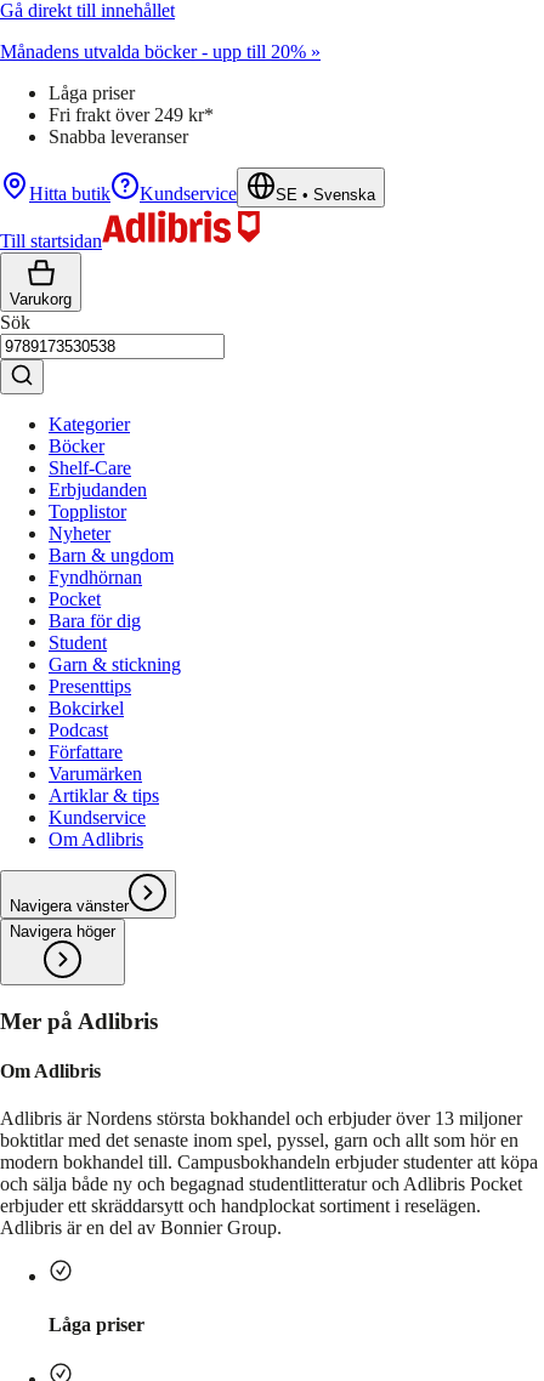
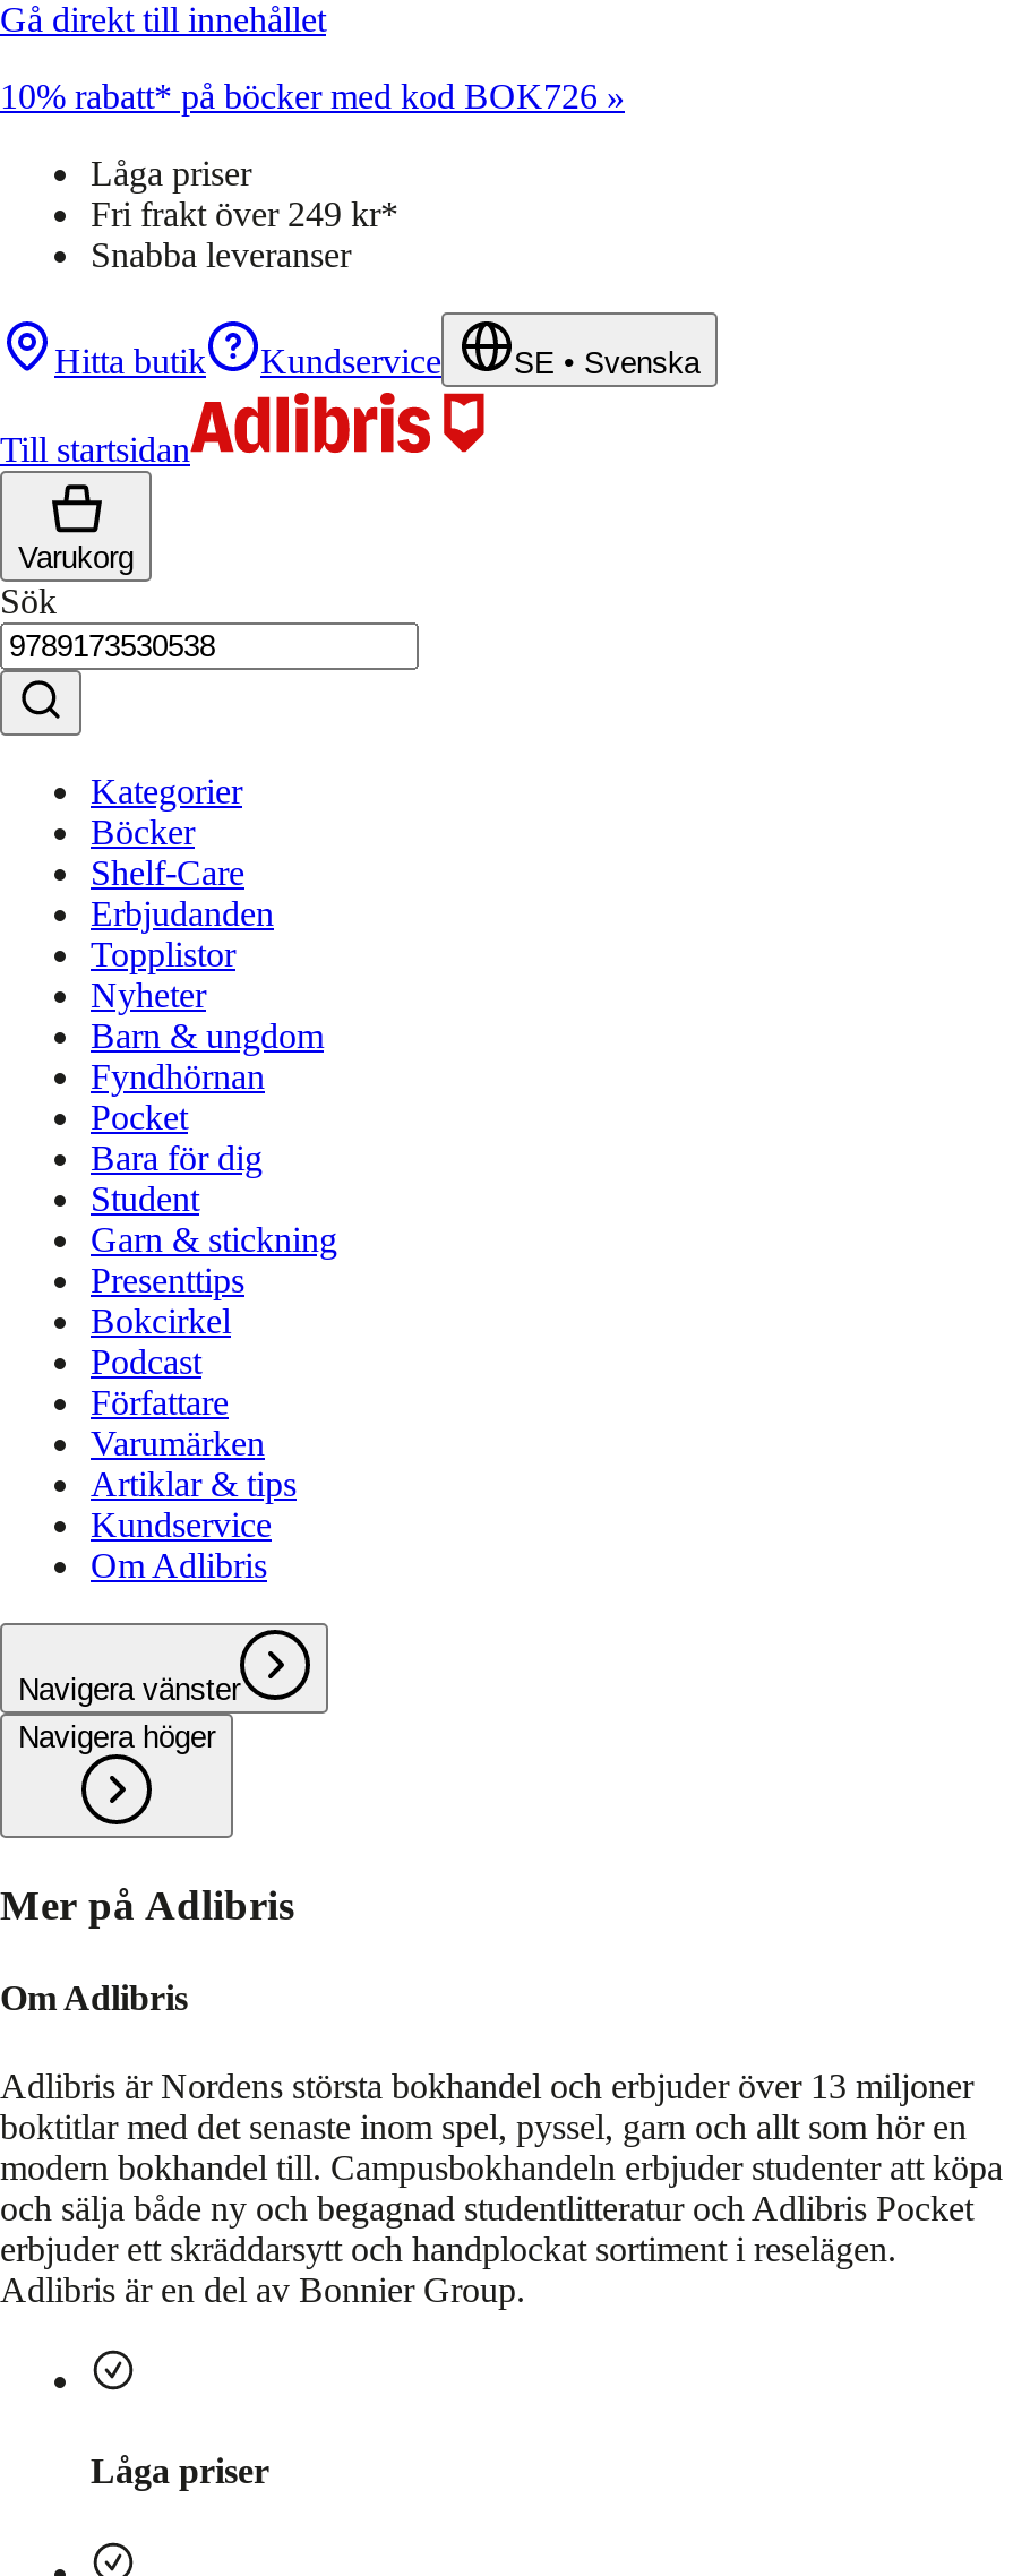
- Månadens utvalda böcker - upp till 20% »
+ 10% rabatt* på böcker med kod BOK726 »
